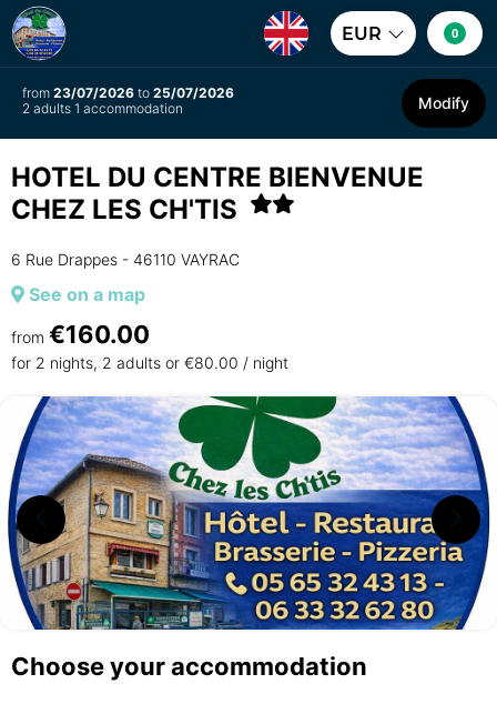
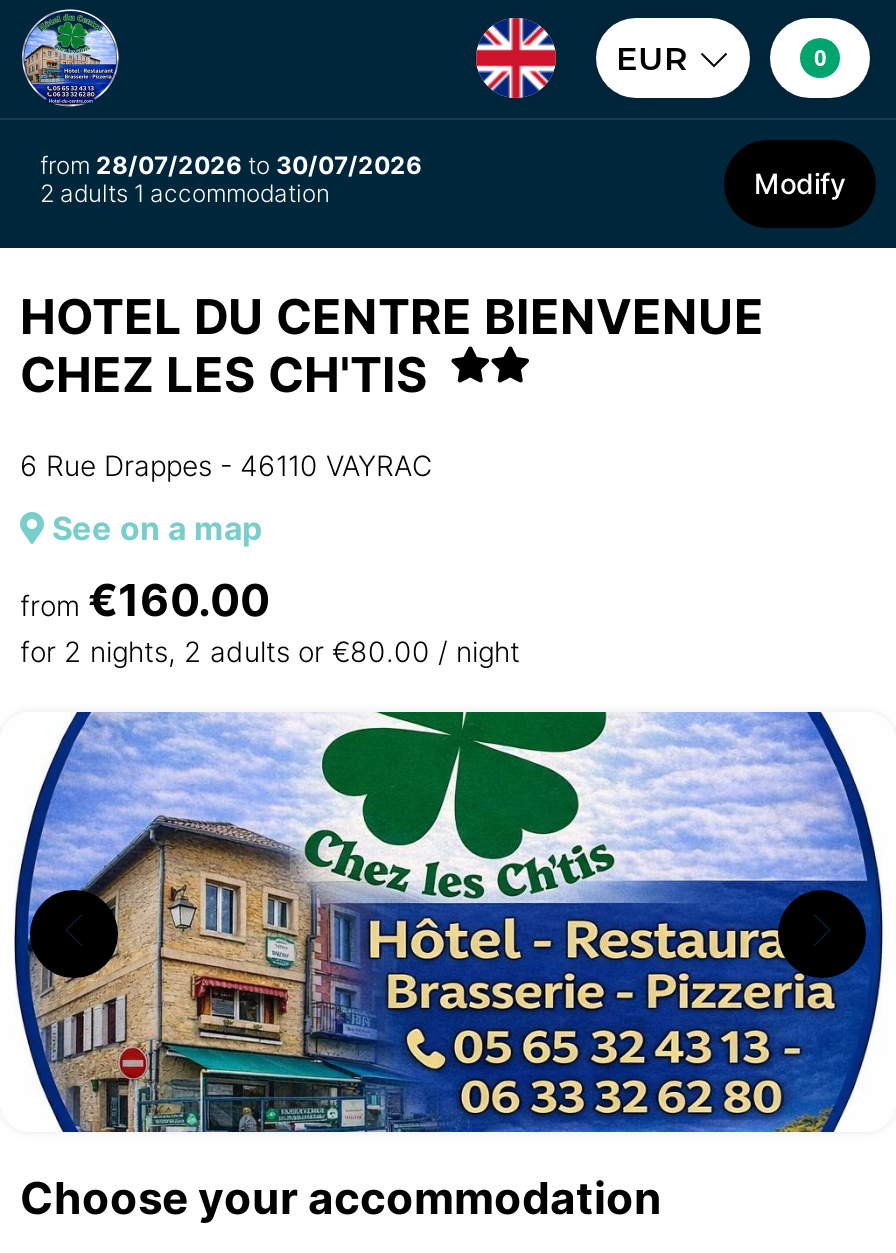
- from 23/07/2026 to 25/07/2026
+ from 28/07/2026 to 30/07/2026
